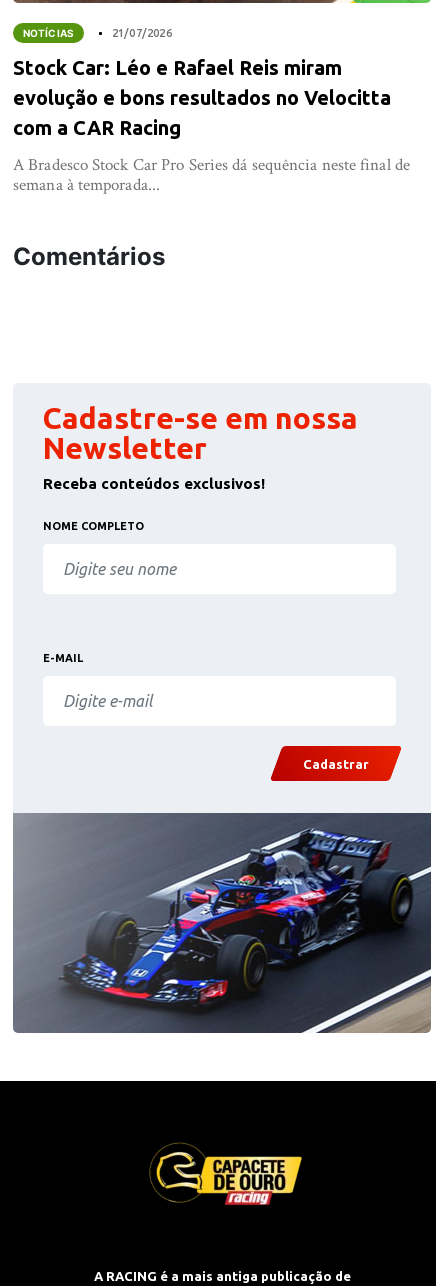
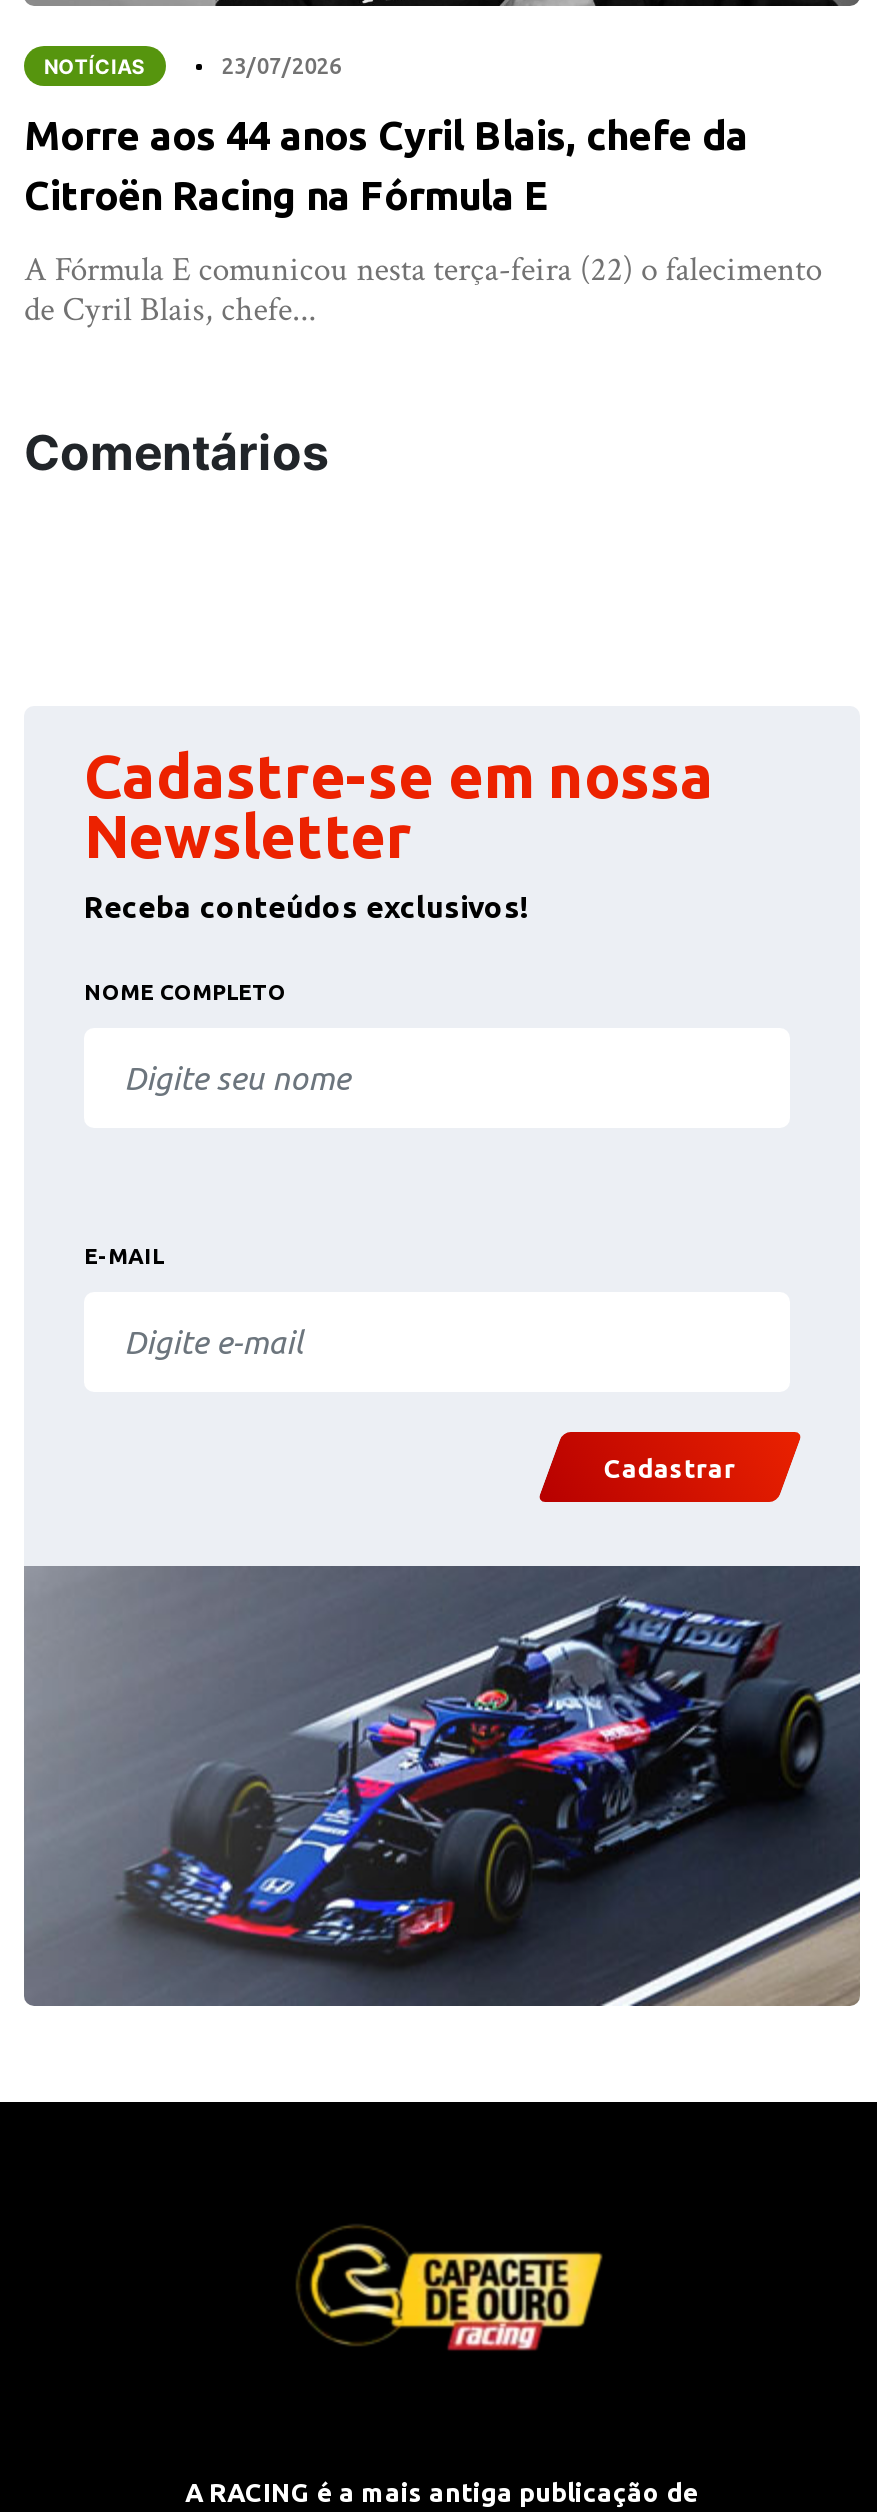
- 21/07/2026
+ 23/07/2026

- Stock Car: Léo e Rafael Reis miram
- evolução e bons resultados no Velocitta
- com a CAR Racing
+ Morre aos 44 anos Cyril Blais, chefe da
+ Citroën Racing na Fórmula E

- A Bradesco Stock Car Pro Series dá sequência neste final de
- semana à temporada...
+ A Fórmula E comunicou nesta terça-feira (22) o falecimento
+ de Cyril Blais, chefe...
